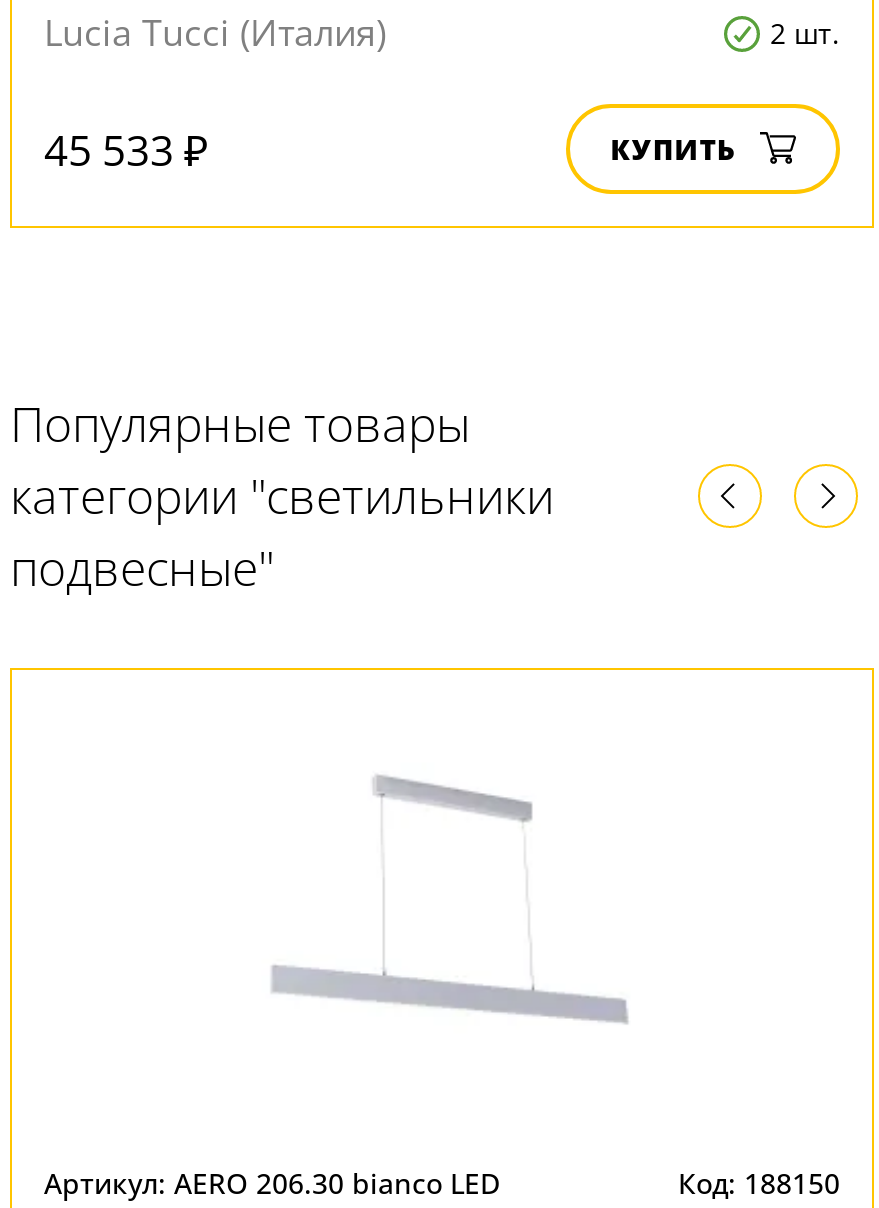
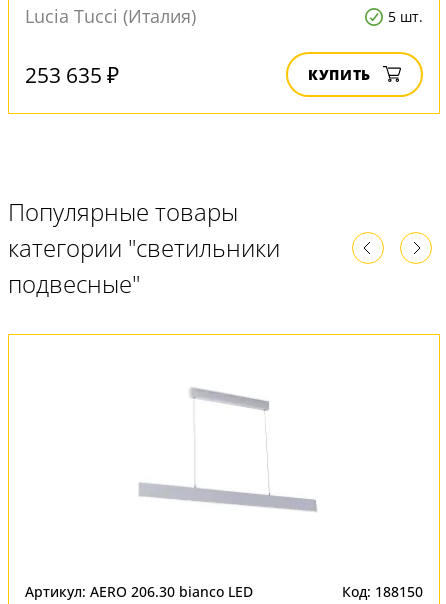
- 2 шт.
+ 5 шт.

- 45 533 ₽
+ 253 635 ₽
